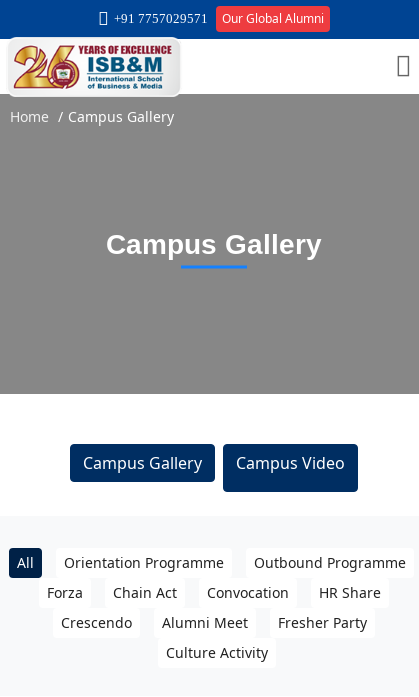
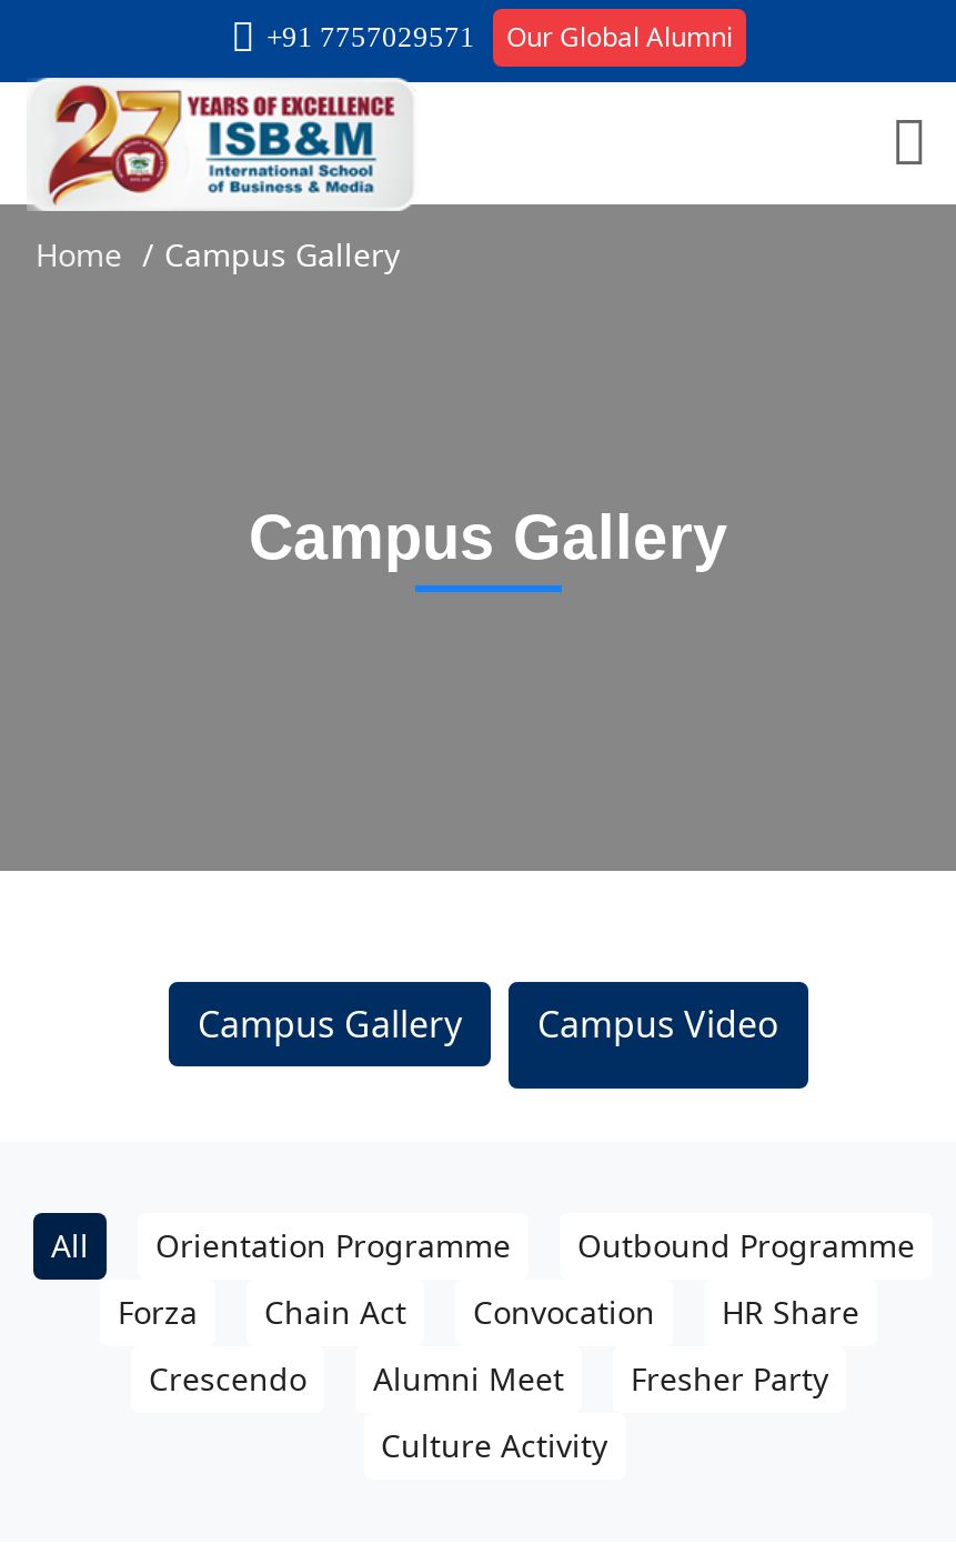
- [image]
+ [image]
